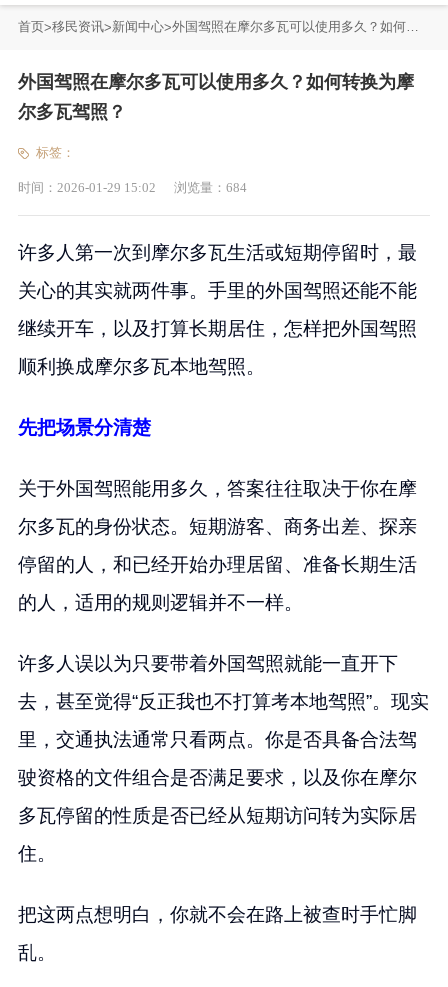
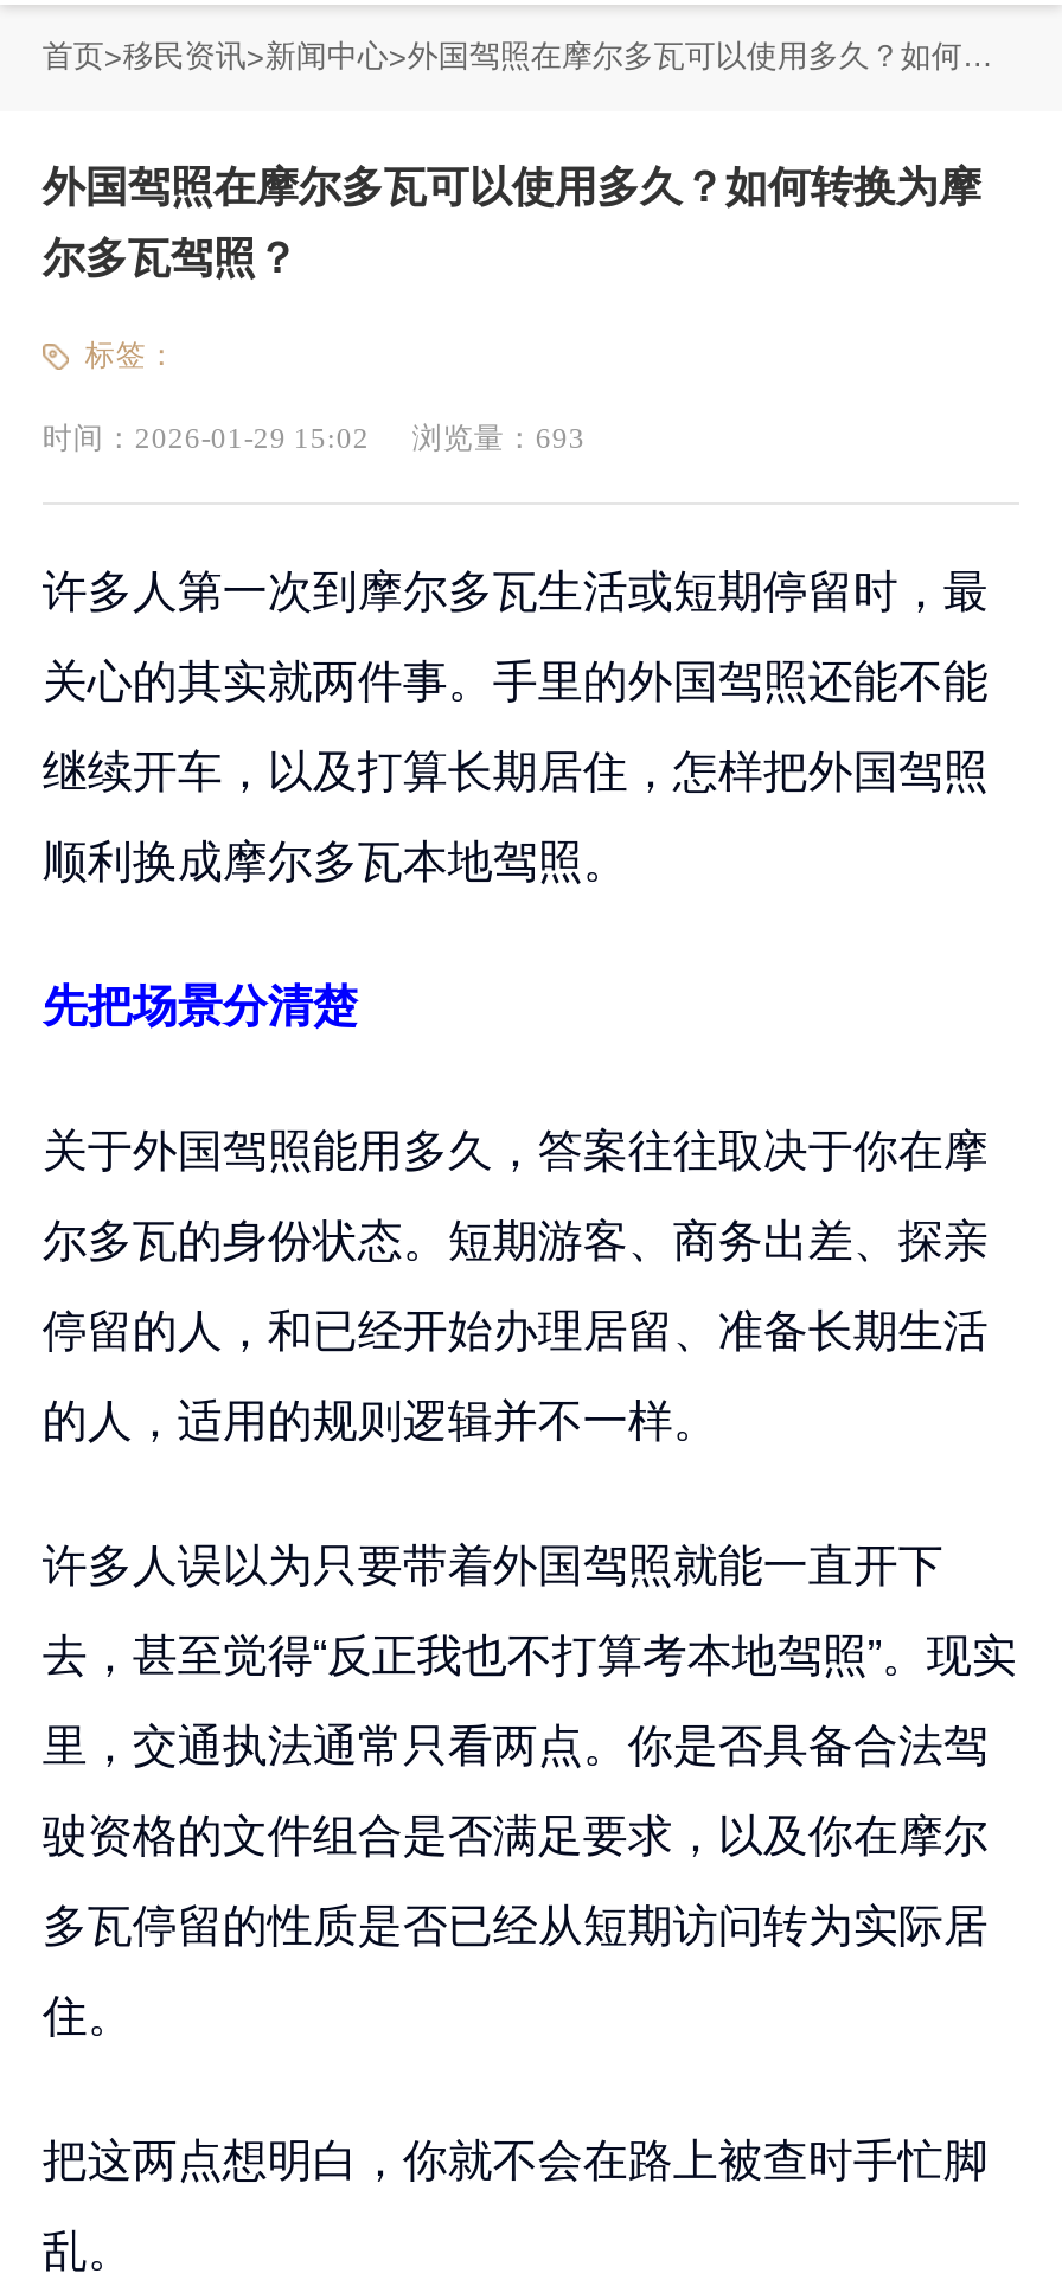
- 时间：2026-01-29 15:02 浏览量：684
+ 时间：2026-01-29 15:02 浏览量：693
